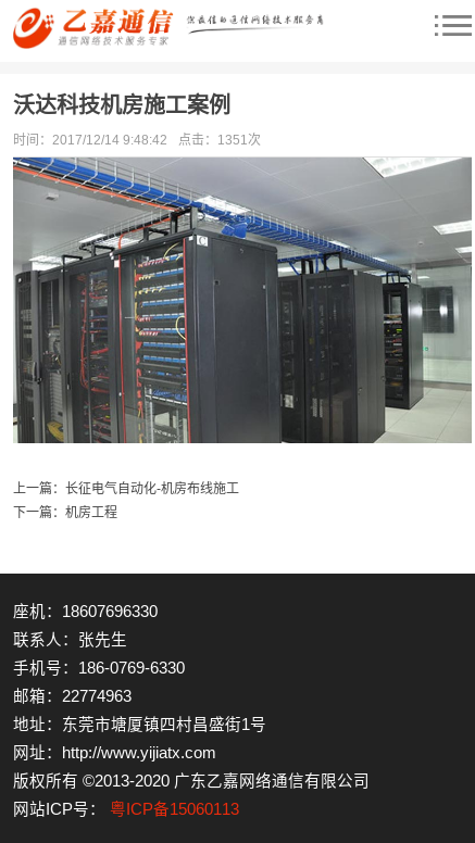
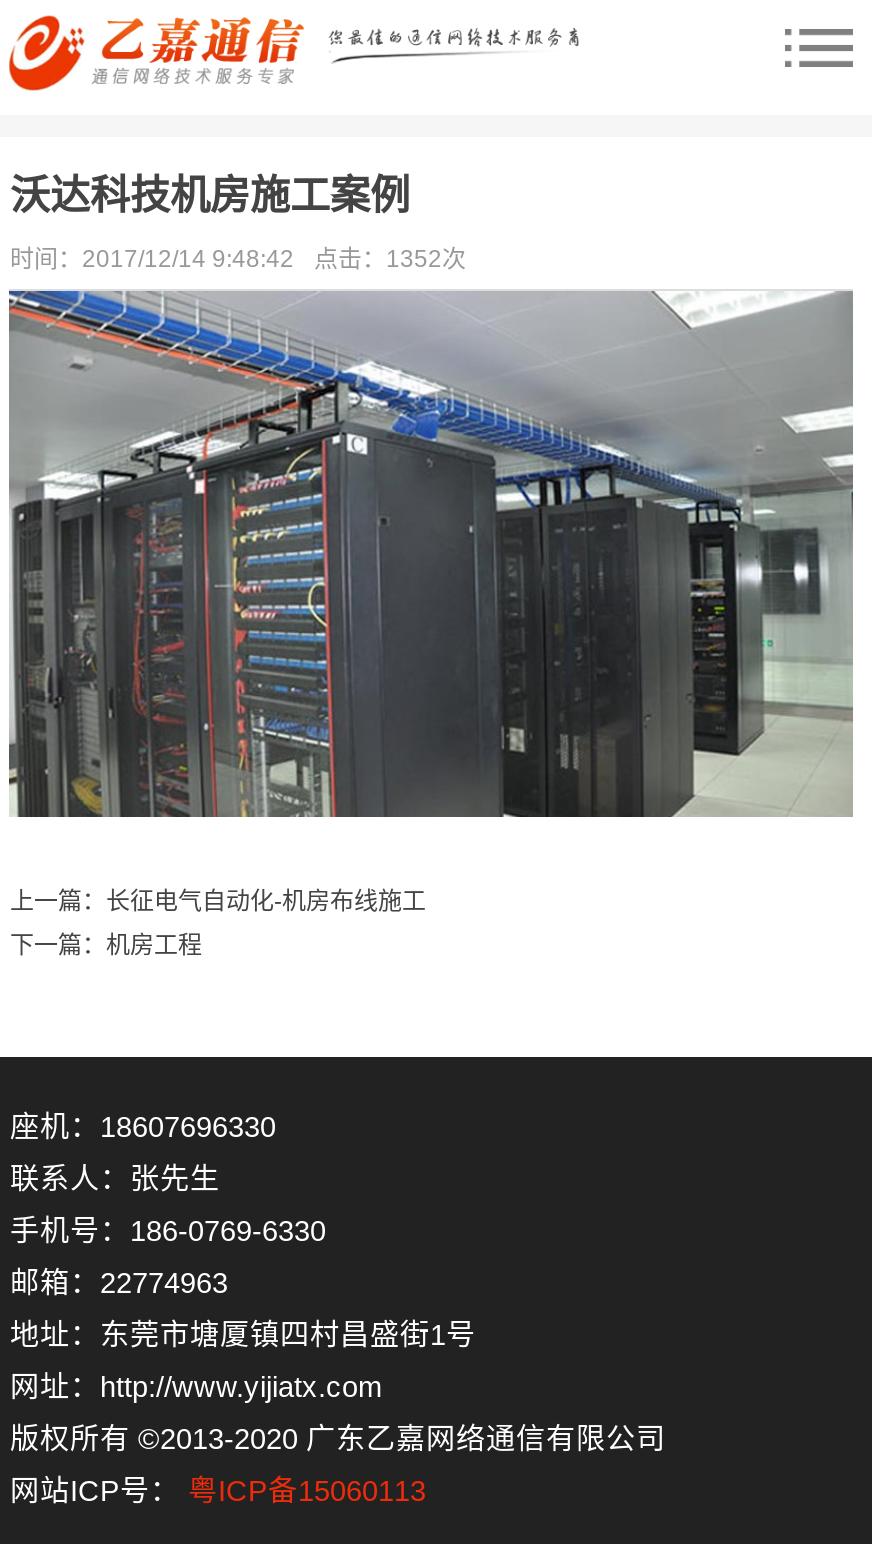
- 时间：2017/12/14 9:48:42 点击：1351次
+ 时间：2017/12/14 9:48:42 点击：1352次
